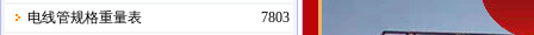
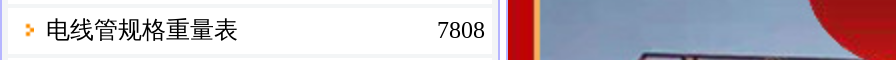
- 7803
+ 7808
